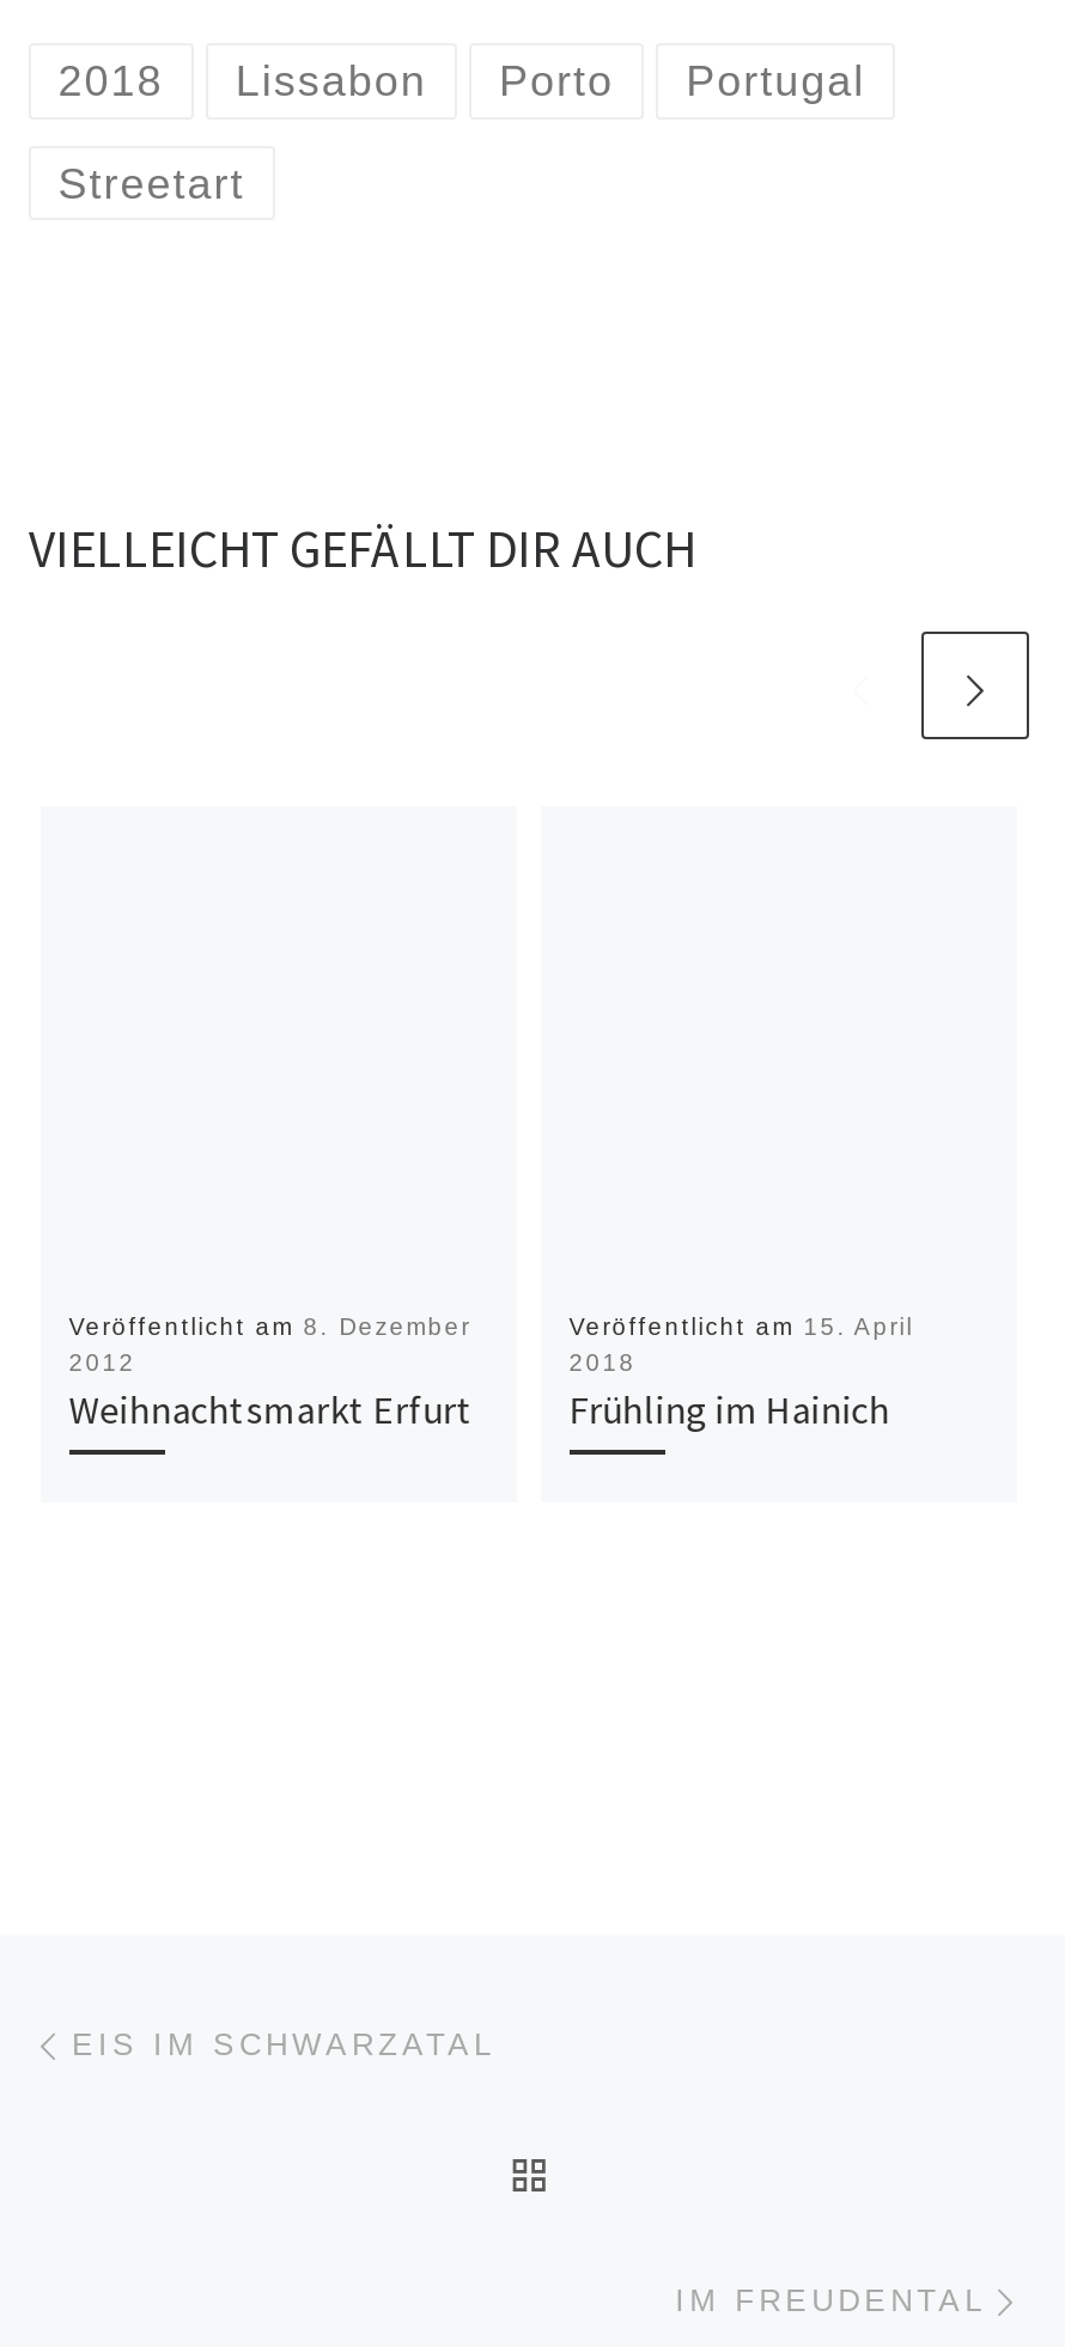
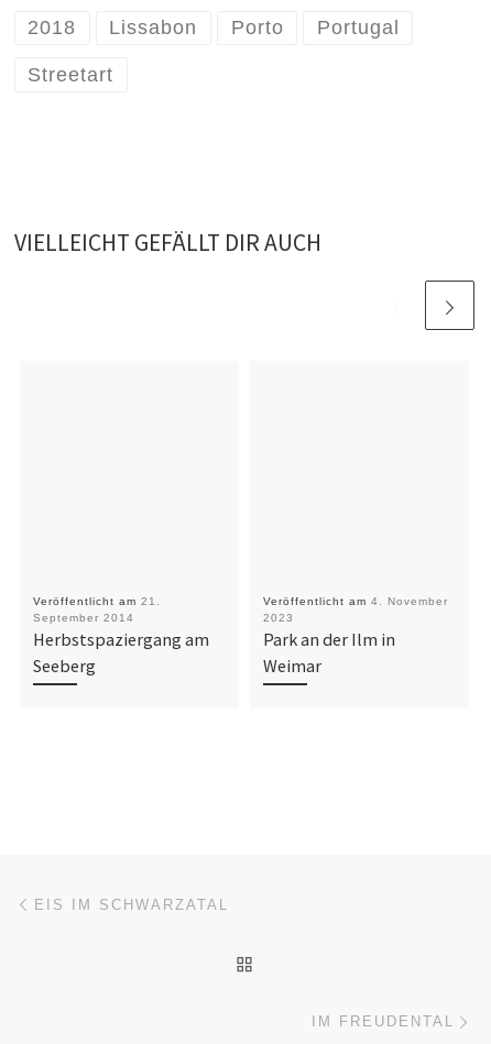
- Veröffentlicht am 8. Dezember
- 2012
- Weihnachtsmarkt Erfurt
+ Veröffentlicht am 21.
+ September 2014
+ Herbstspaziergang am
+ Seeberg

- Veröffentlicht am 15. April
- 2018
- Frühling im Hainich
+ Veröffentlicht am 4. November
+ 2023
+ Park an der Ilm in
+ Weimar
